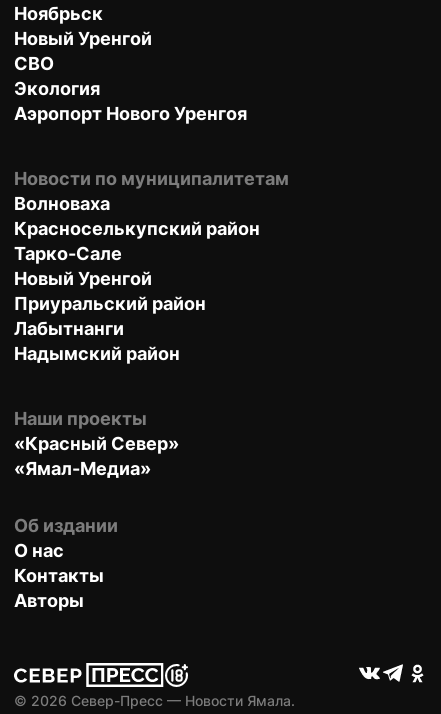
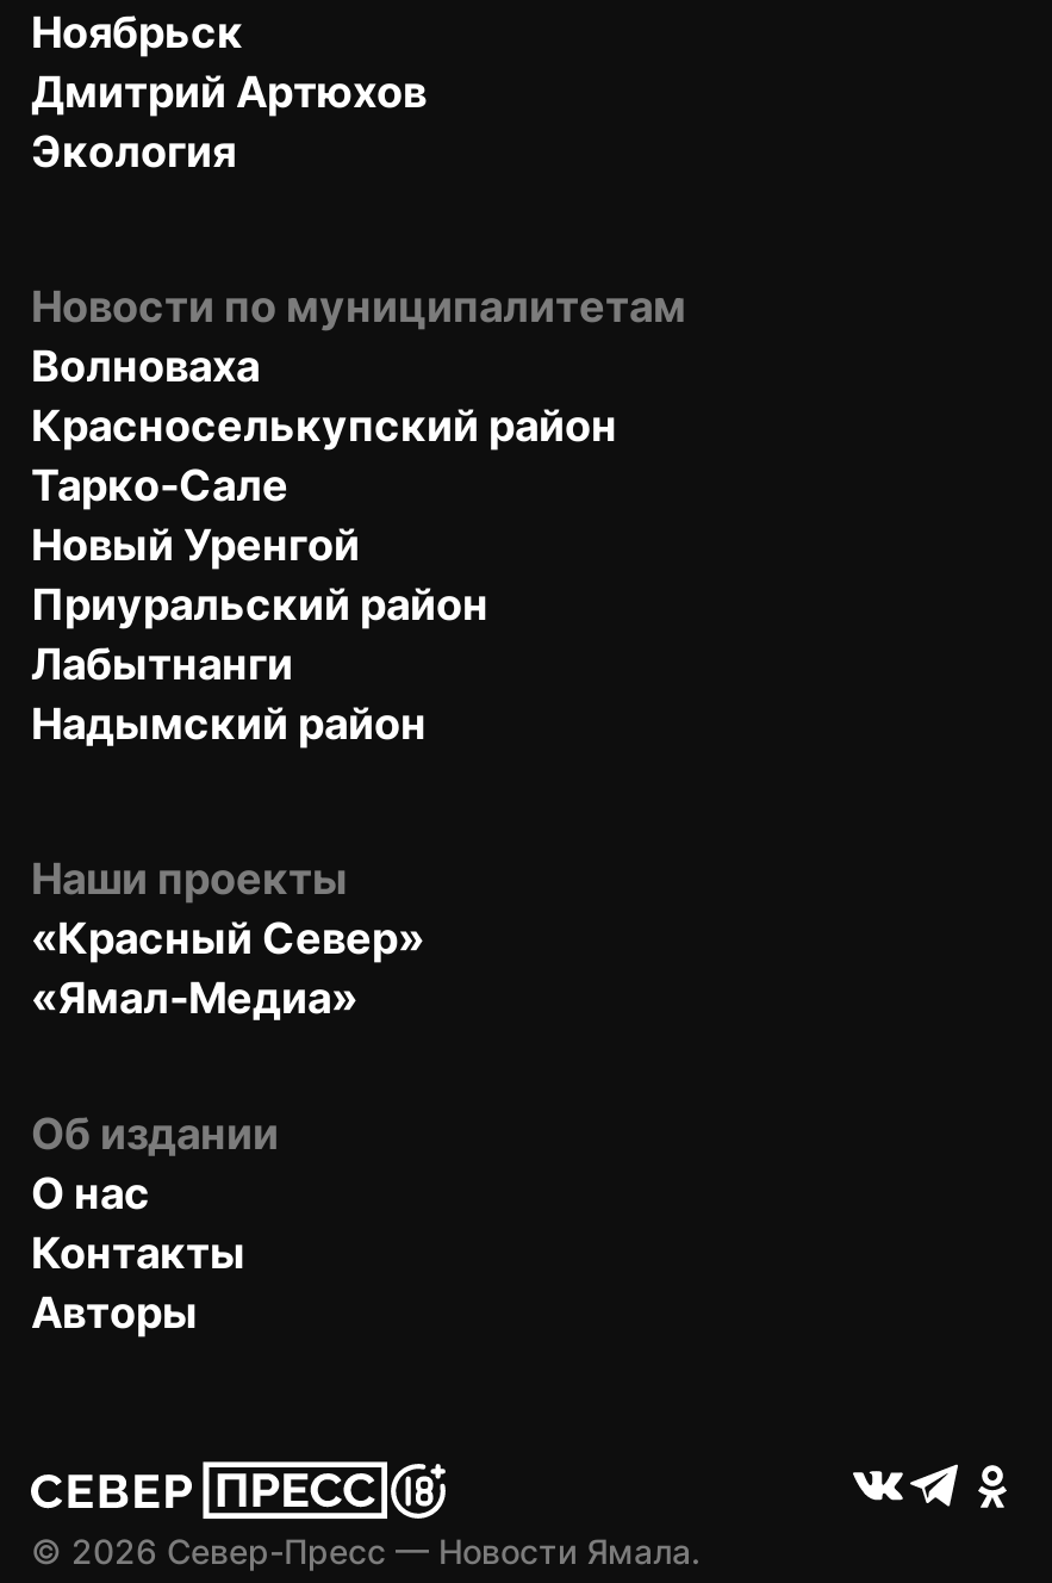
- Новый Уренгой
- СВО
+ Дмитрий Артюхов

- Аэропорт Нового Уренгоя
